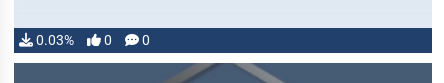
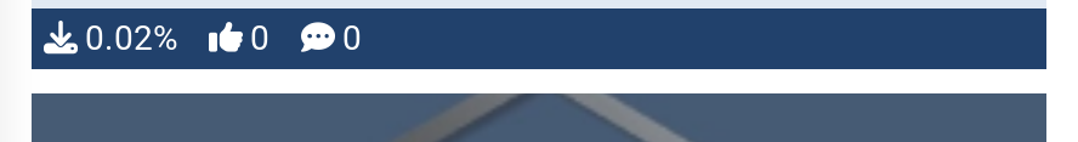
- 0.03% 0 0
+ 0.02% 0 0
